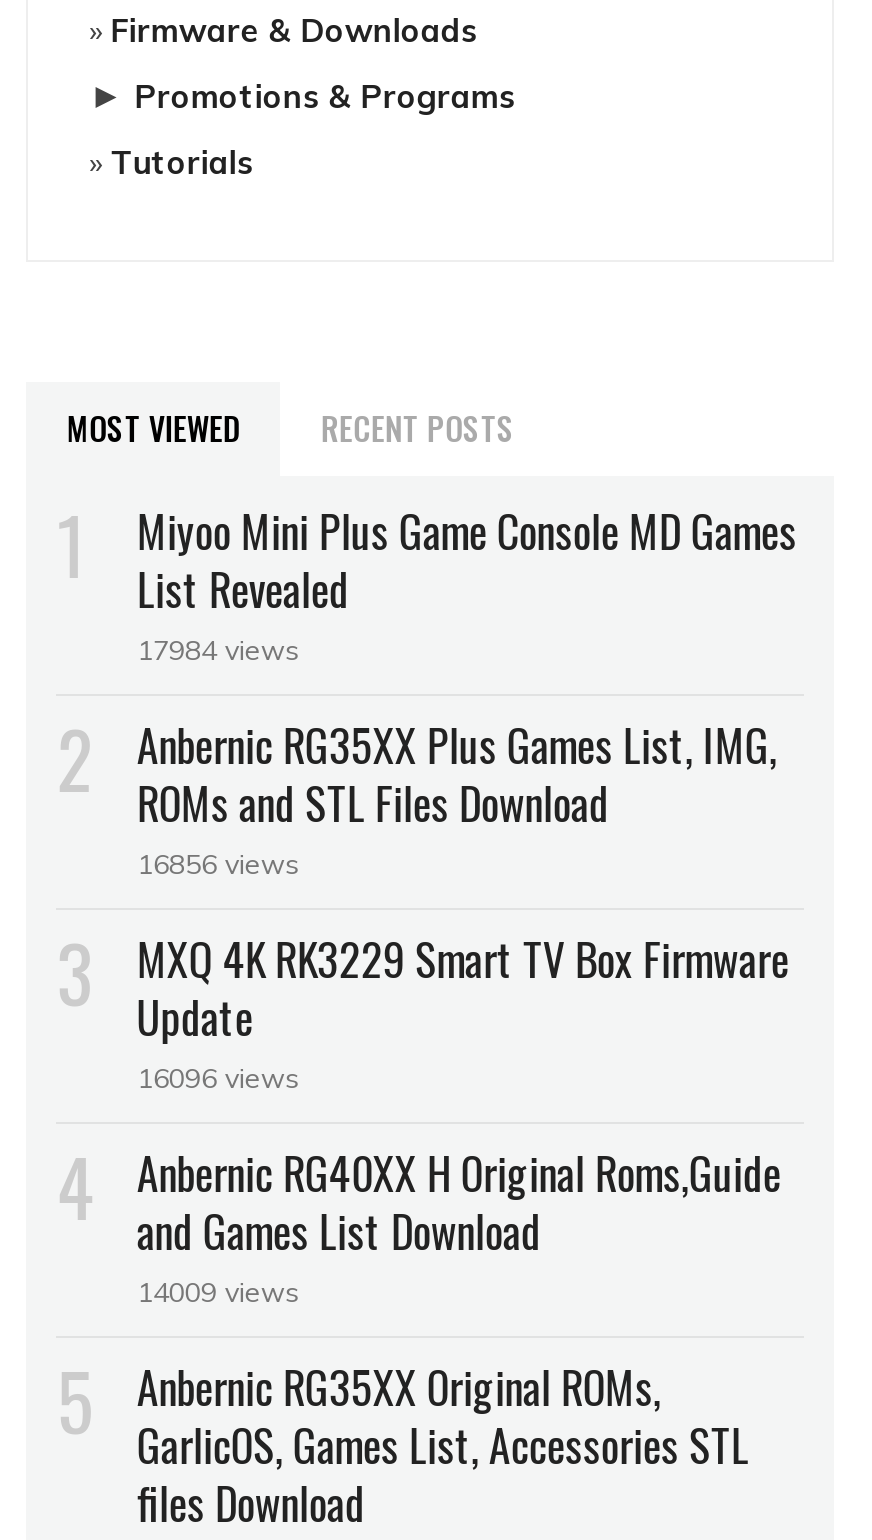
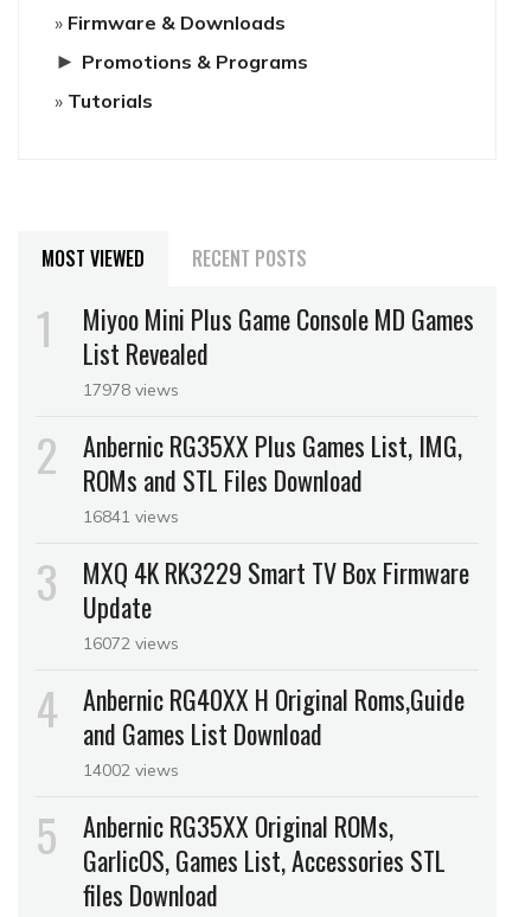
- 17984 views
+ 17978 views

- 16856 views
+ 16841 views

- 16096 views
+ 16072 views

- 14009 views
+ 14002 views
